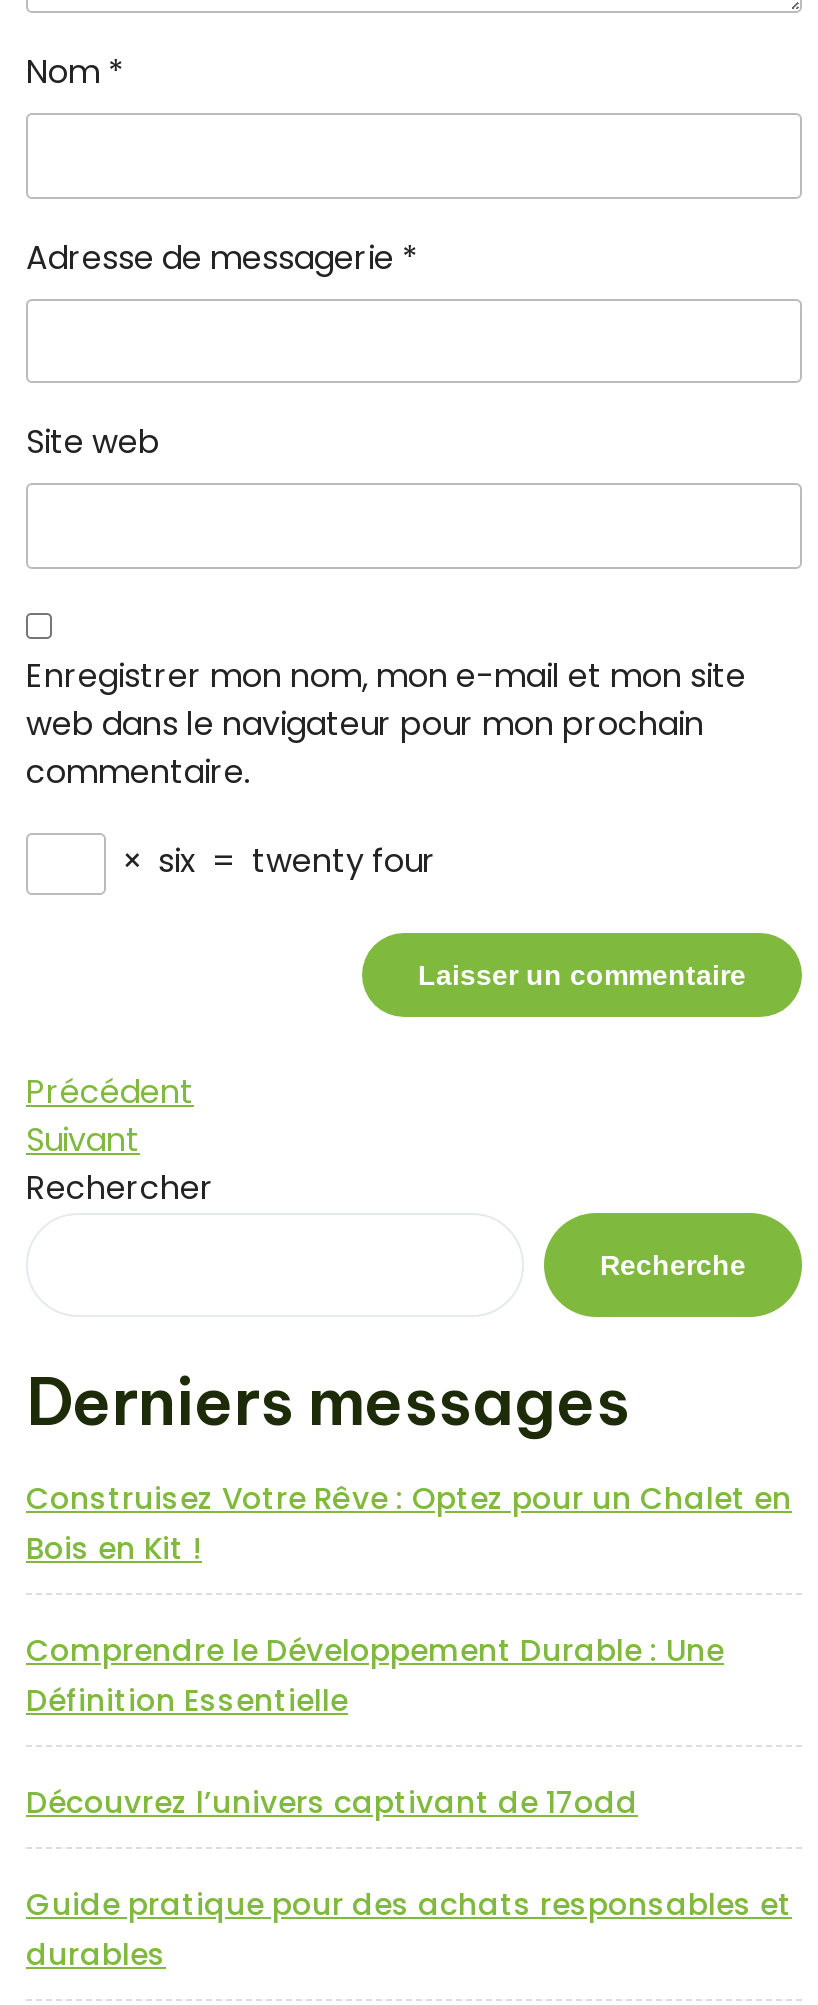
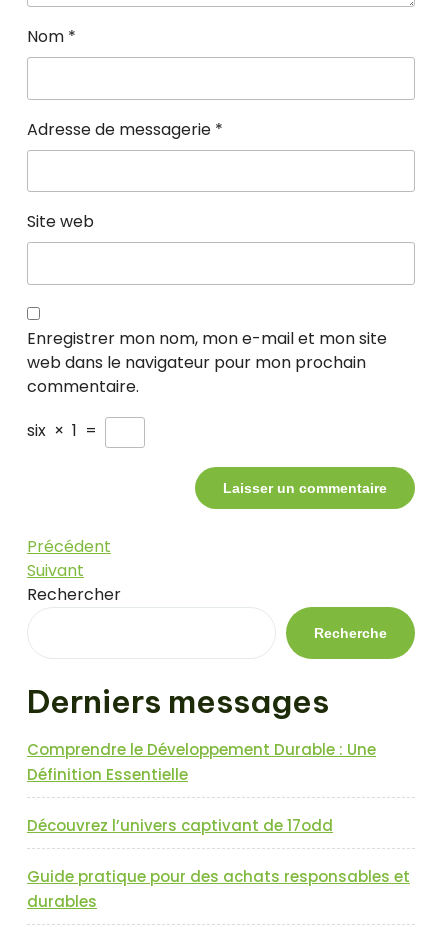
- × six = twenty four
+ six × 1 =

- Construisez Votre Rêve : Optez pour un Chalet en
- Bois en Kit !
